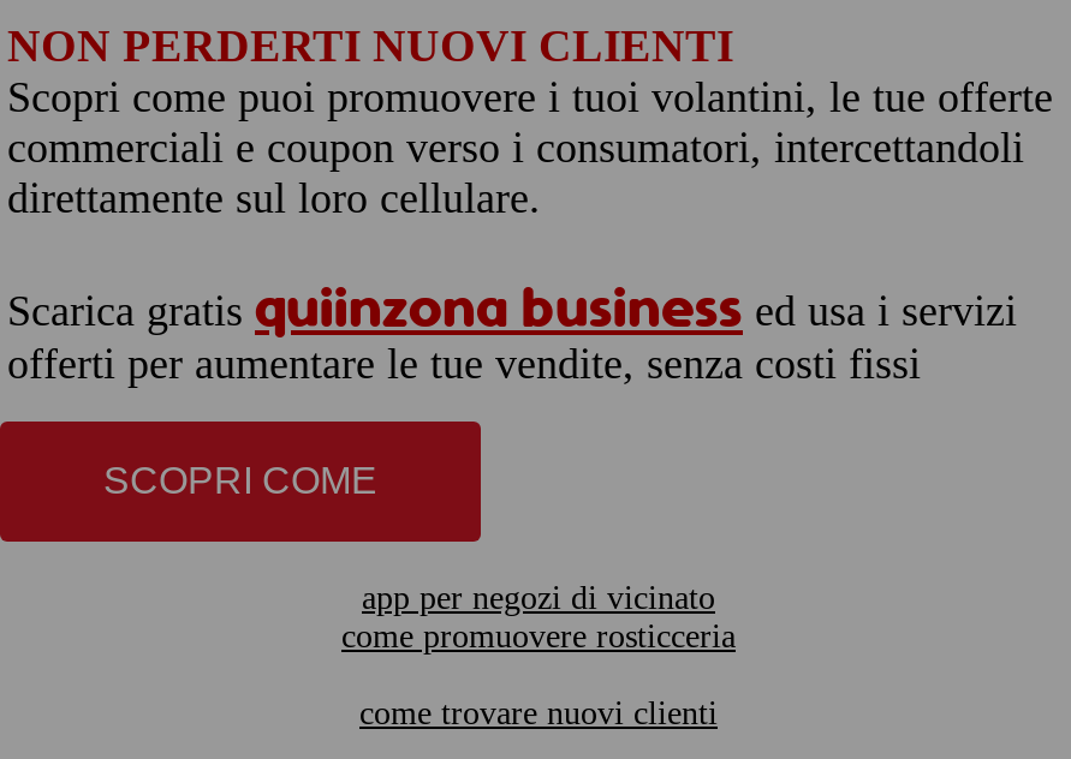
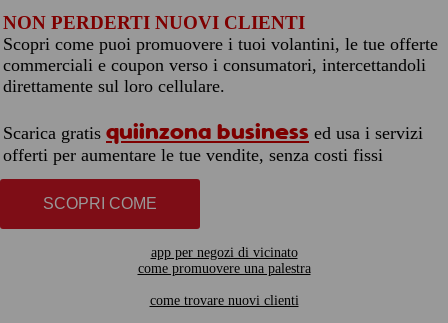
- come promuovere rosticceria
+ come promuovere una palestra
